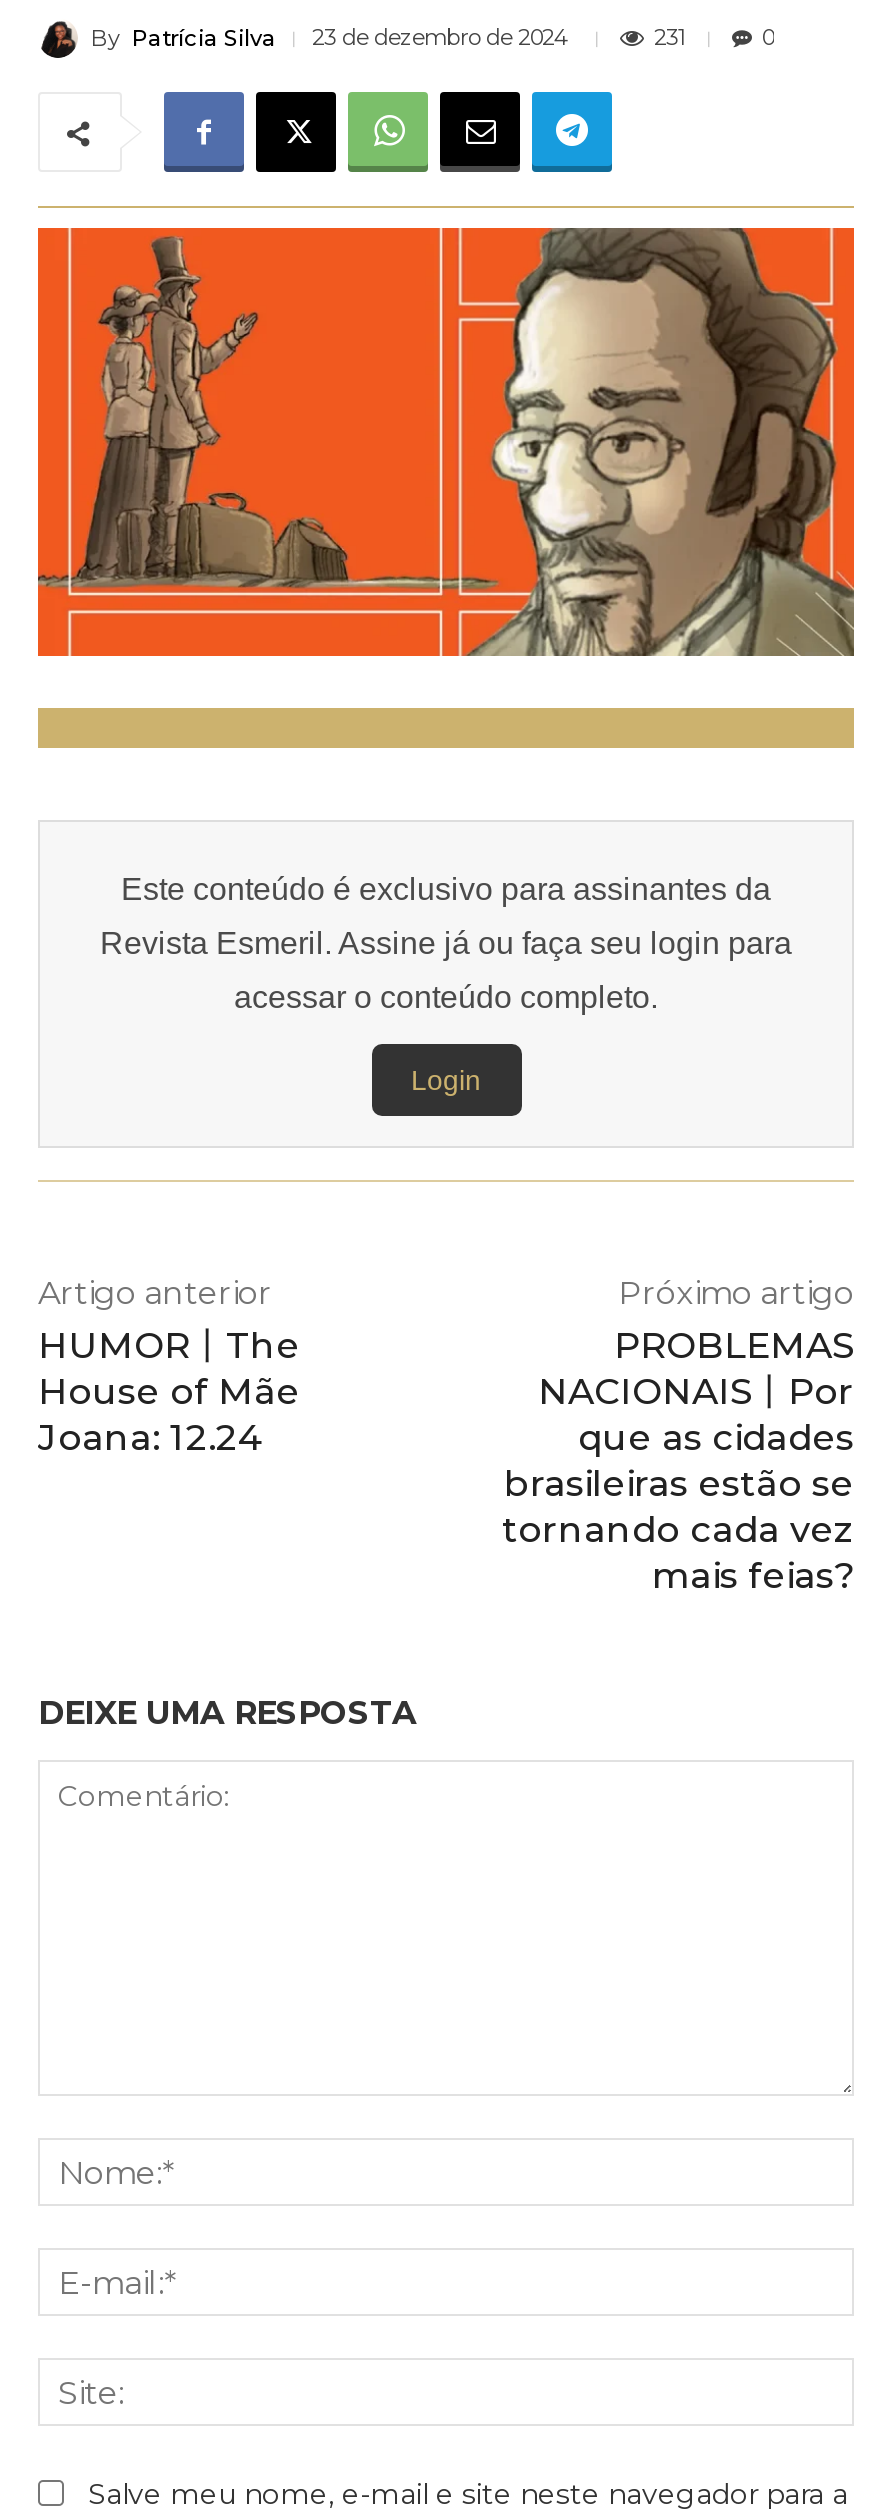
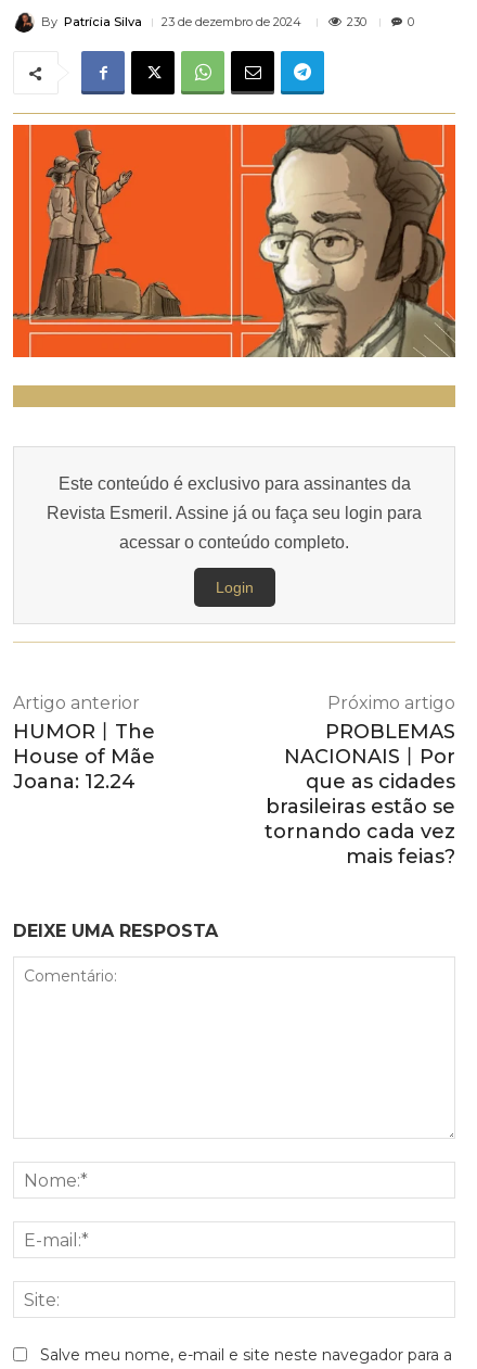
- 231
+ 230
